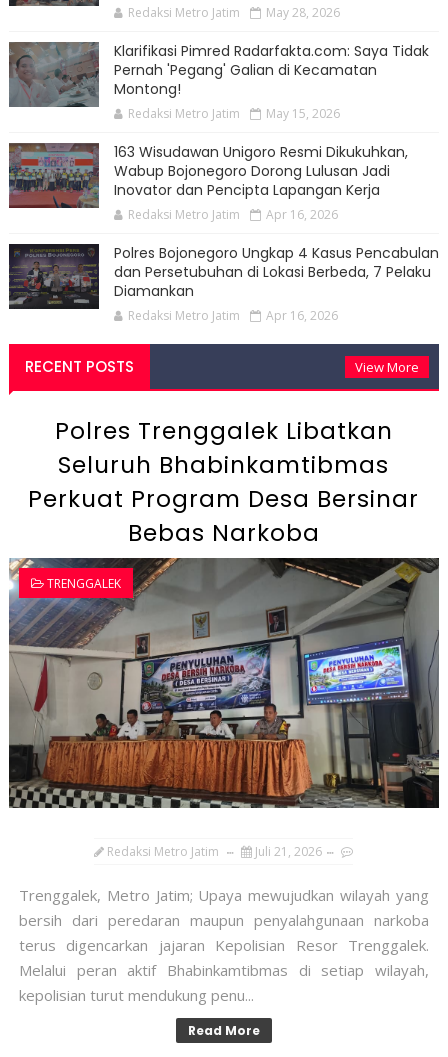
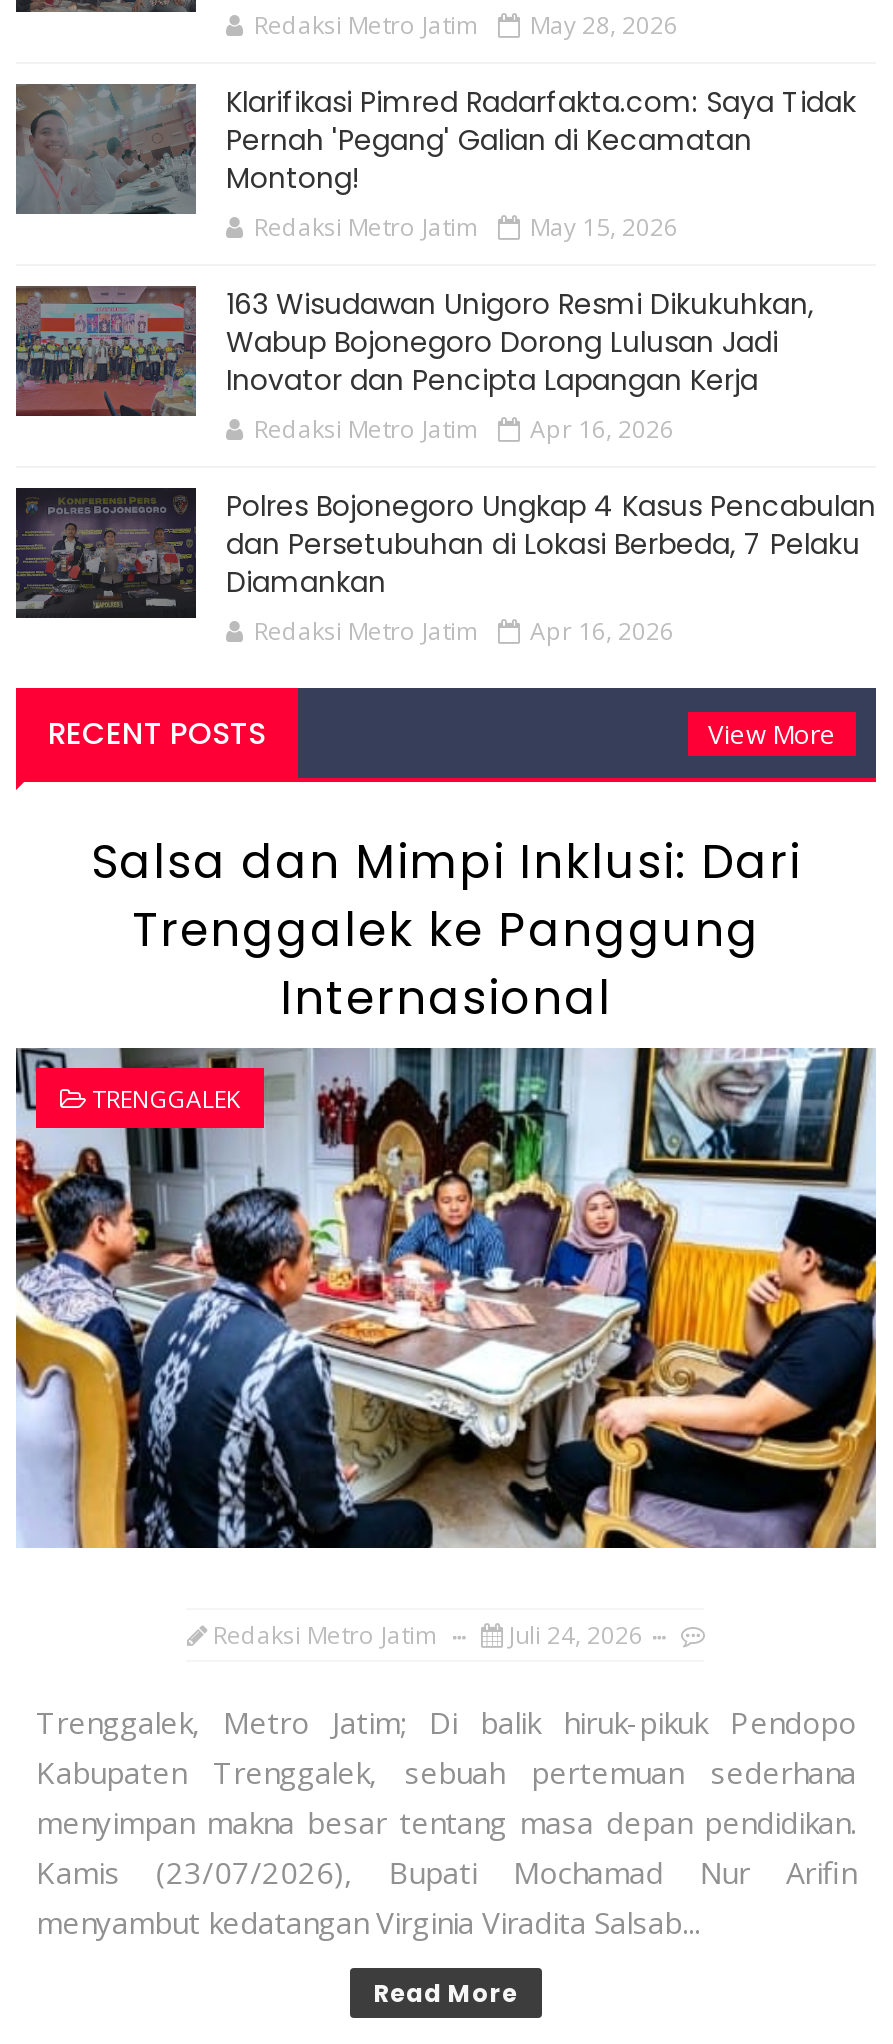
- Polres Trenggalek Libatkan
- Seluruh Bhabinkamtibmas
- Perkuat Program Desa Bersinar
- Bebas Narkoba
+ Salsa dan Mimpi Inklusi: Dari
+ Trenggalek ke Panggung
+ Internasional

- [image]
- Juli 21, 2026
+ [image]
+ Juli 24, 2026

- Trenggalek, Metro Jatim; Upaya mewujudkan wilayah yang
- bersih dari peredaran maupun penyalahgunaan narkoba
- terus digencarkan jajaran Kepolisian Resor Trenggalek.
- Melalui peran aktif Bhabinkamtibmas di setiap wilayah,
- kepolisian turut mendukung penu...
+ Trenggalek, Metro Jatim; Di balik hiruk-pikuk Pendopo
+ Kabupaten Trenggalek, sebuah pertemuan sederhana
+ menyimpan makna besar tentang masa depan pendidikan.
+ Kamis (23/07/2026), Bupati Mochamad Nur Arifin
+ menyambut kedatangan Virginia Viradita Salsab...
